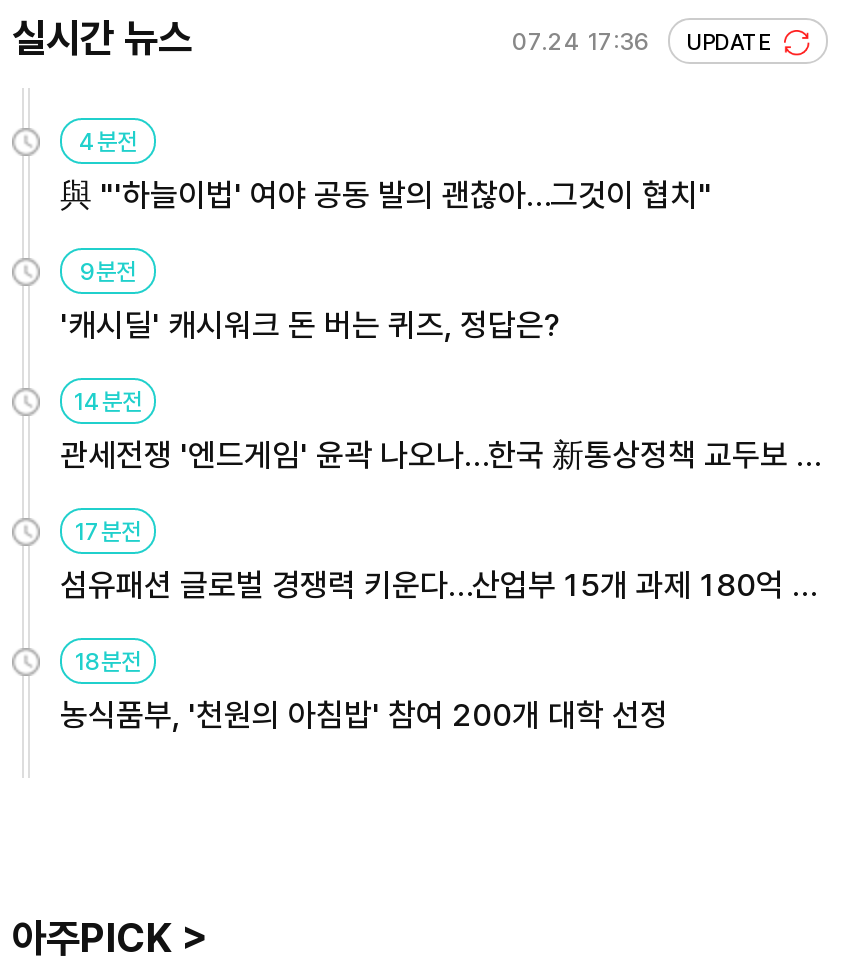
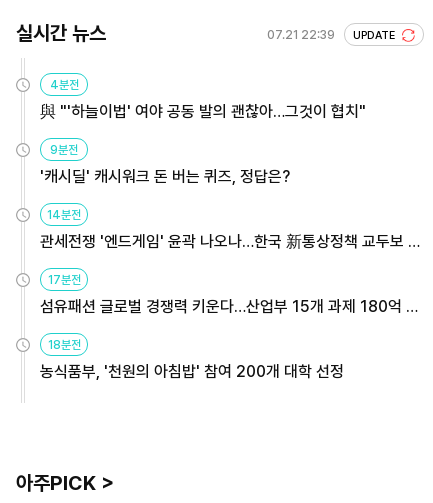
- 07.24 17:36 UPDATE
+ 07.21 22:39 UPDATE
